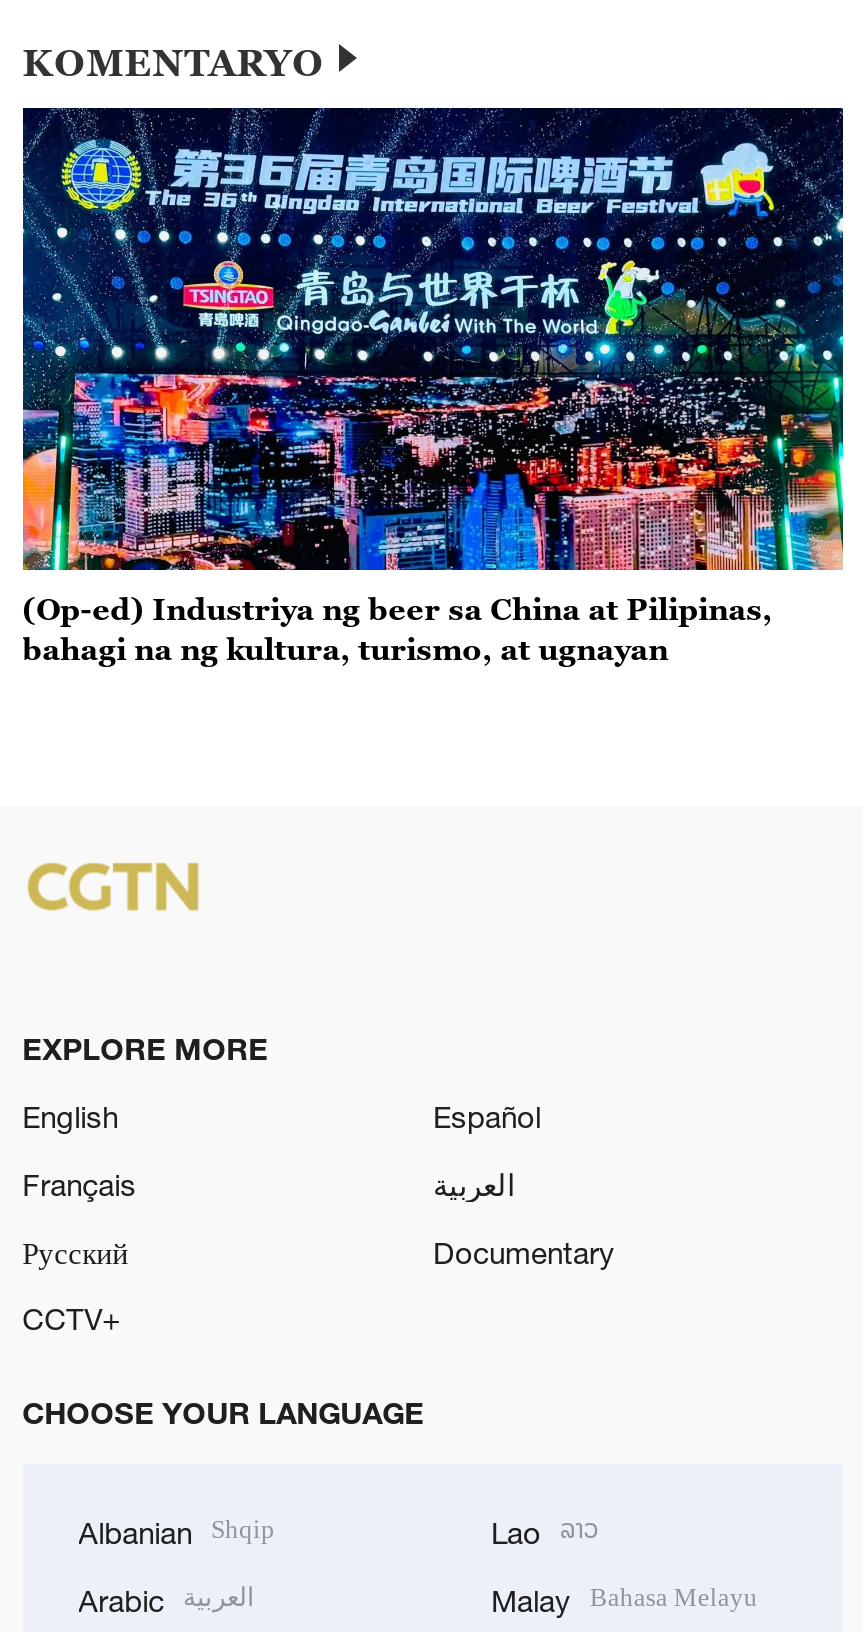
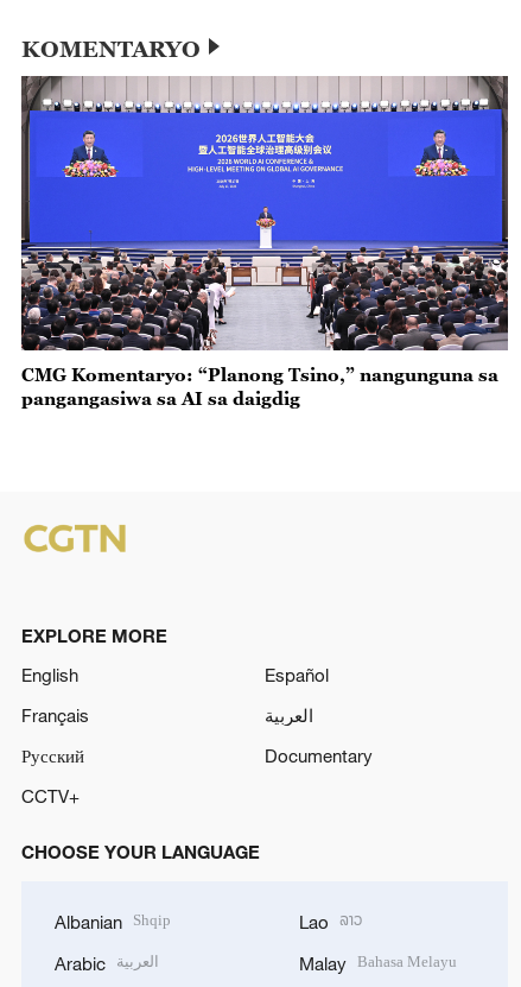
- [image]
- (Op-ed) Industriya ng beer sa China at Pilipinas,
- bahagi na ng kultura, turismo, at ugnayan
+ [image]
+ CMG Komentaryo: “Planong Tsino,” nangunguna sa
+ pangangasiwa sa AI sa daigdig
